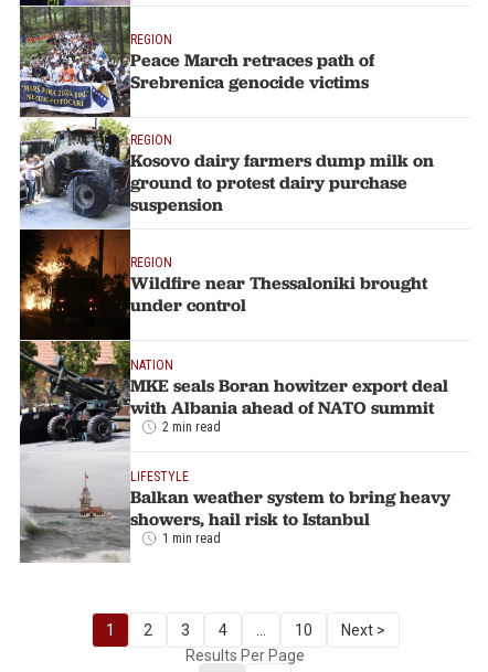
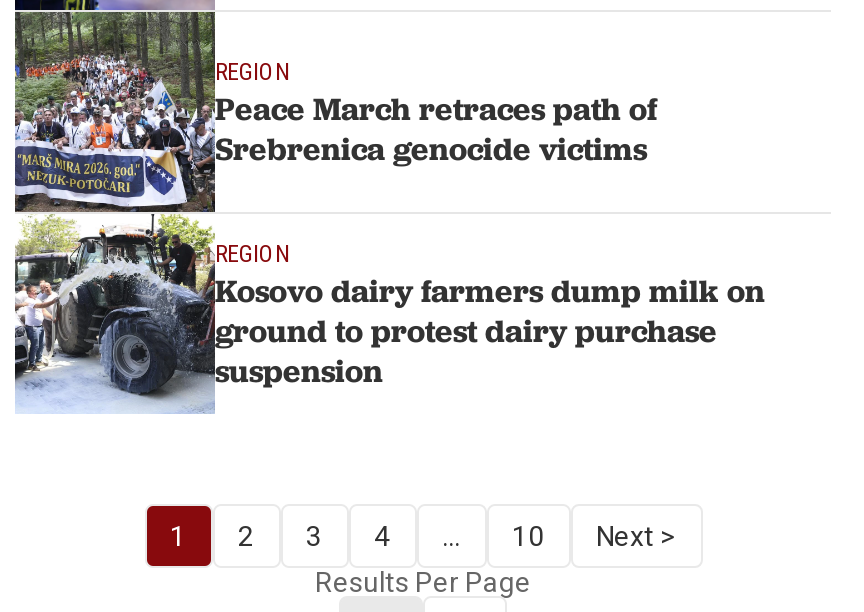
- [image]
- REGION
- Wildfire near Thessaloniki brought
- under control
- NATION
- MKE seals Boran howitzer export deal
- with Albania ahead of NATO summit
- 2 min read
- LIFESTYLE
- Balkan weather system to bring heavy
- showers, hail risk to Istanbul
- 1 min read
